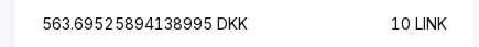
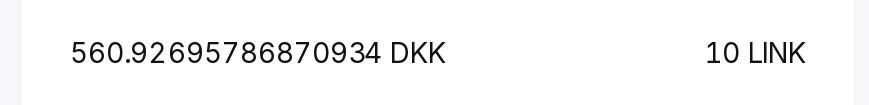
- 563.69525894138995 DKK
+ 560.92695786870934 DKK
